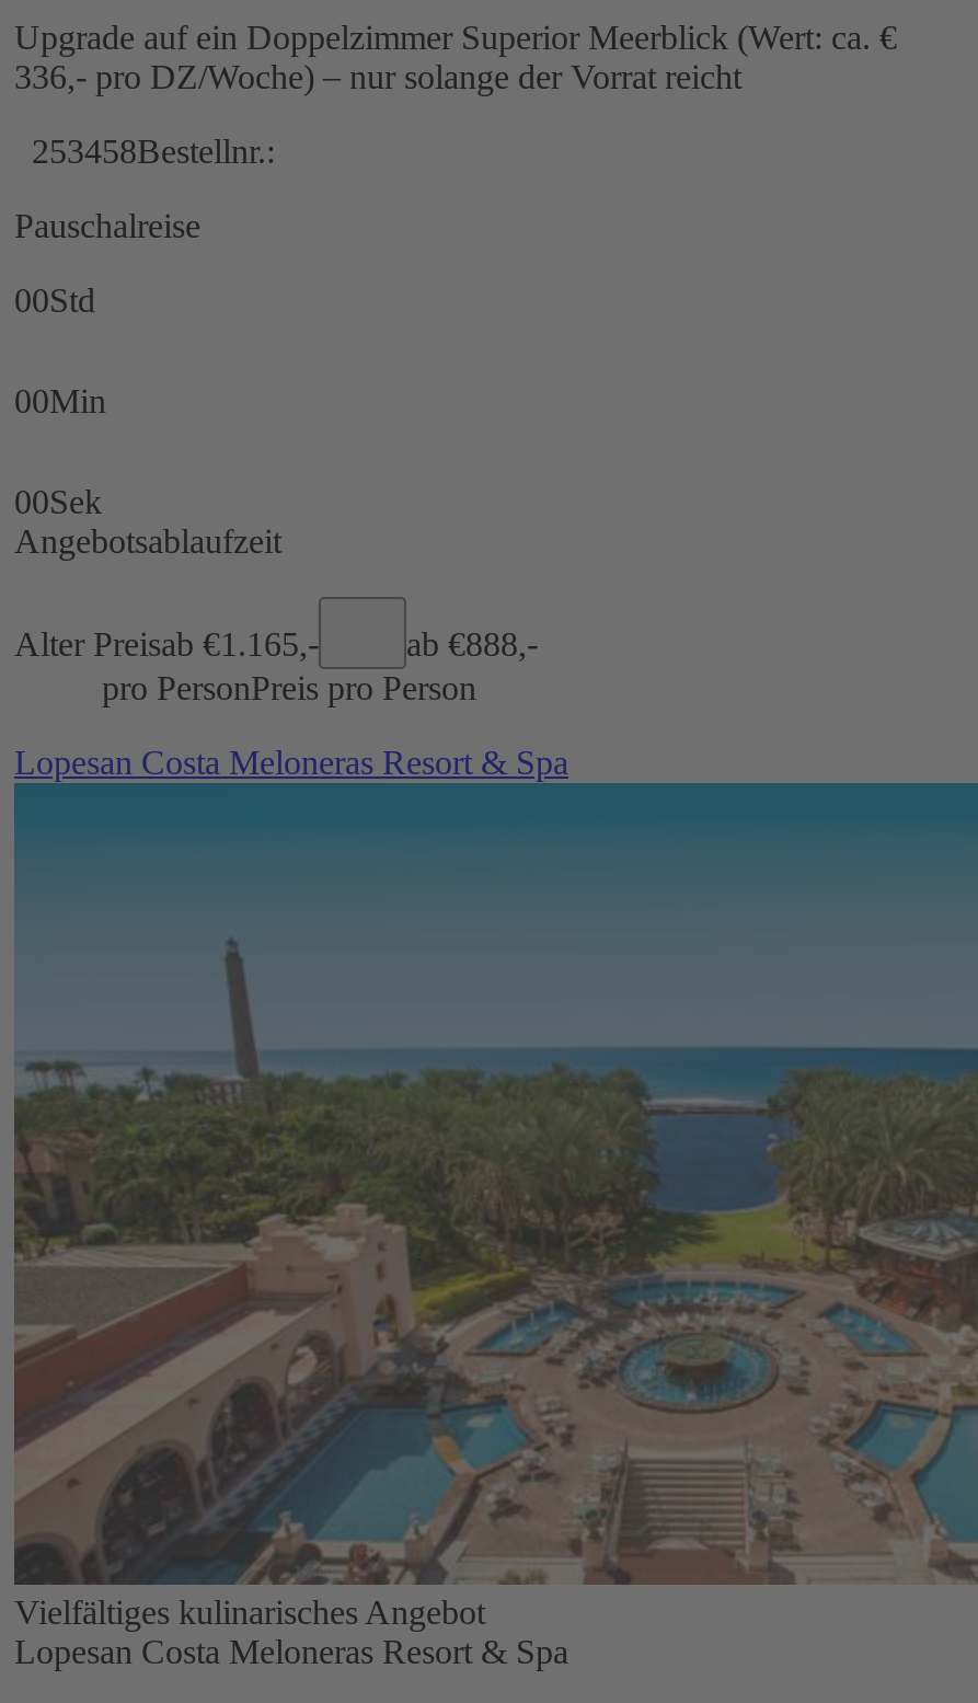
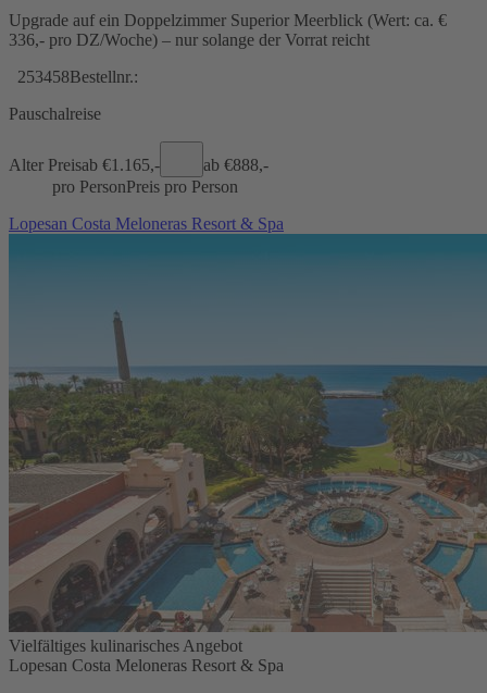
- 00Std
- 00Min
- 00Sek
- Angebotsablaufzeit
